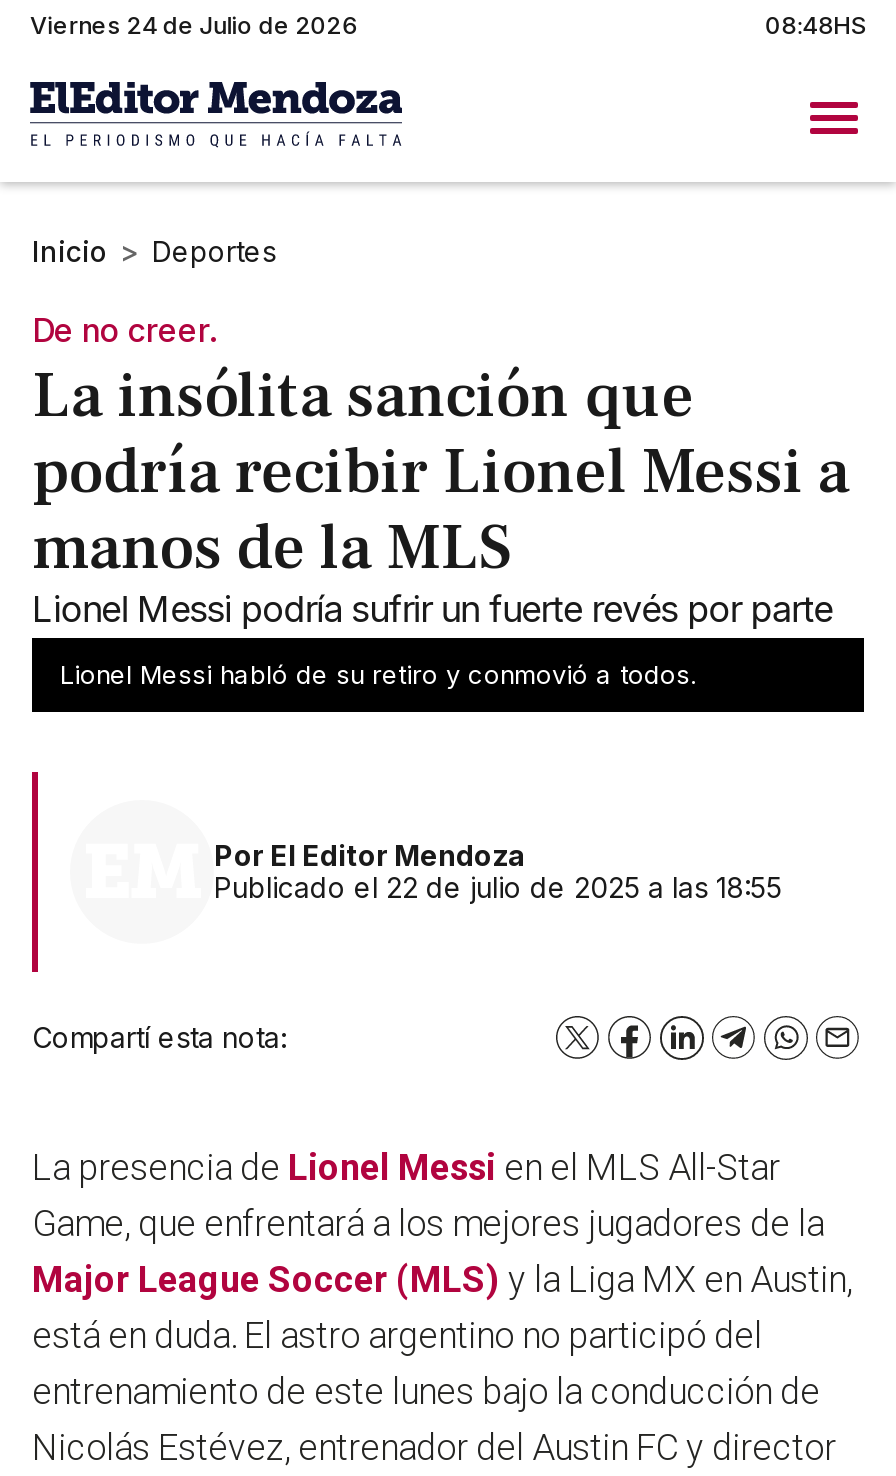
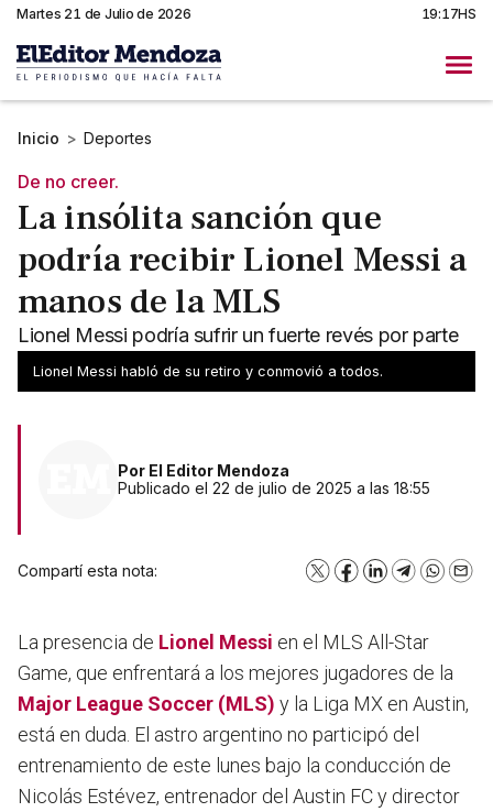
- Viernes 24 de Julio de 2026
- 08:48HS
+ Martes 21 de Julio de 2026
+ 19:17HS
